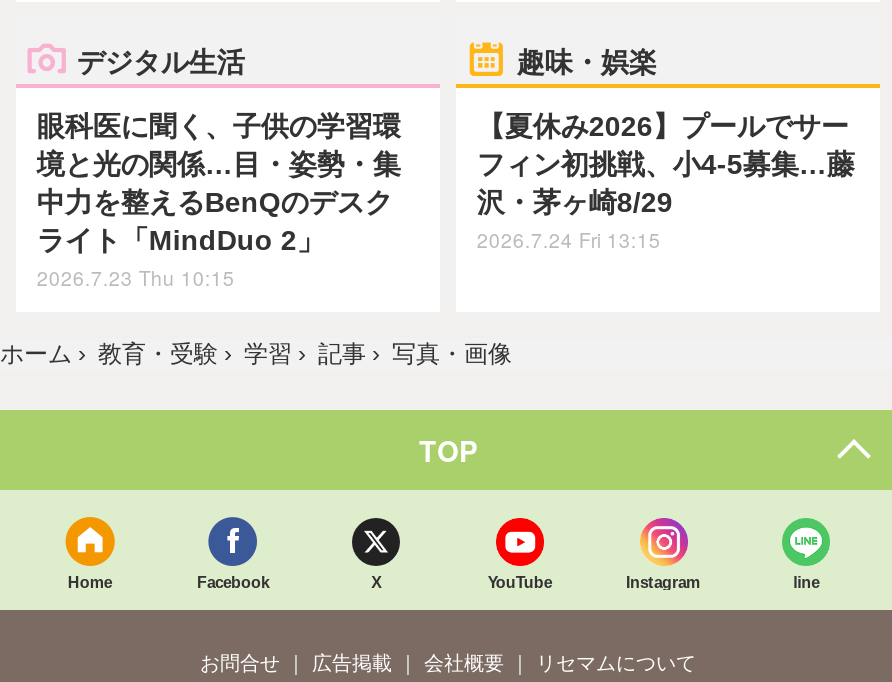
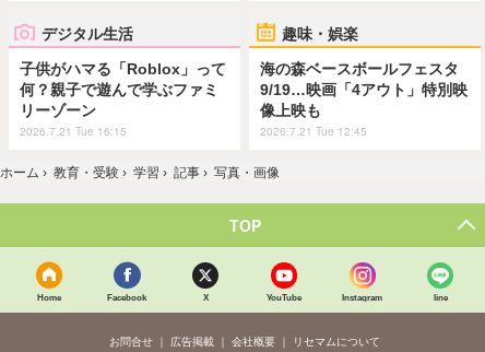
- 眼科医に聞く、子供の学習環
- 境と光の関係…目・姿勢・集
- 中力を整えるBenQのデスク
- ライト「MindDuo 2」
- 2026.7.23 Thu 10:15
+ 子供がハマる「Roblox」って
+ 何？親子で遊んで学ぶファミ
+ リーゾーン
+ 2026.7.21 Tue 16:15

- 【夏休み2026】プールでサー
- フィン初挑戦、小4-5募集…藤
- 沢・茅ヶ崎8/29
- 2026.7.24 Fri 13:15
+ 海の森ベースボールフェスタ
+ 9/19…映画「4アウト」特別映
+ 像上映も
+ 2026.7.21 Tue 12:45
